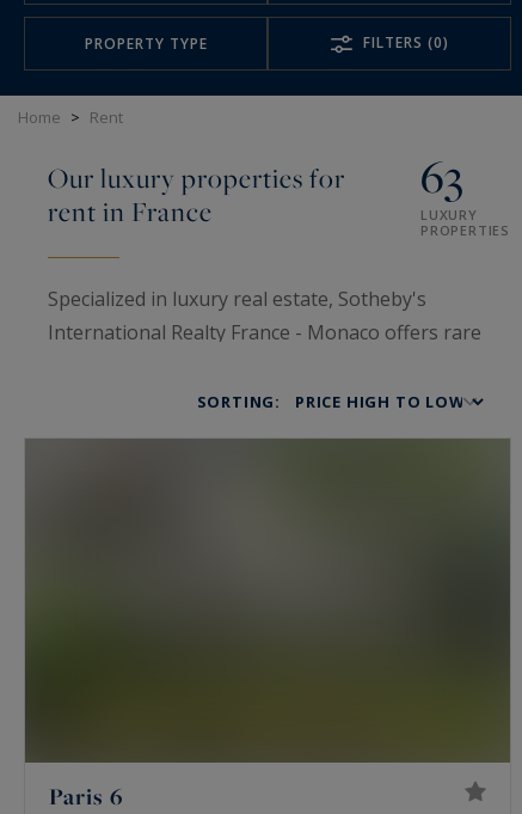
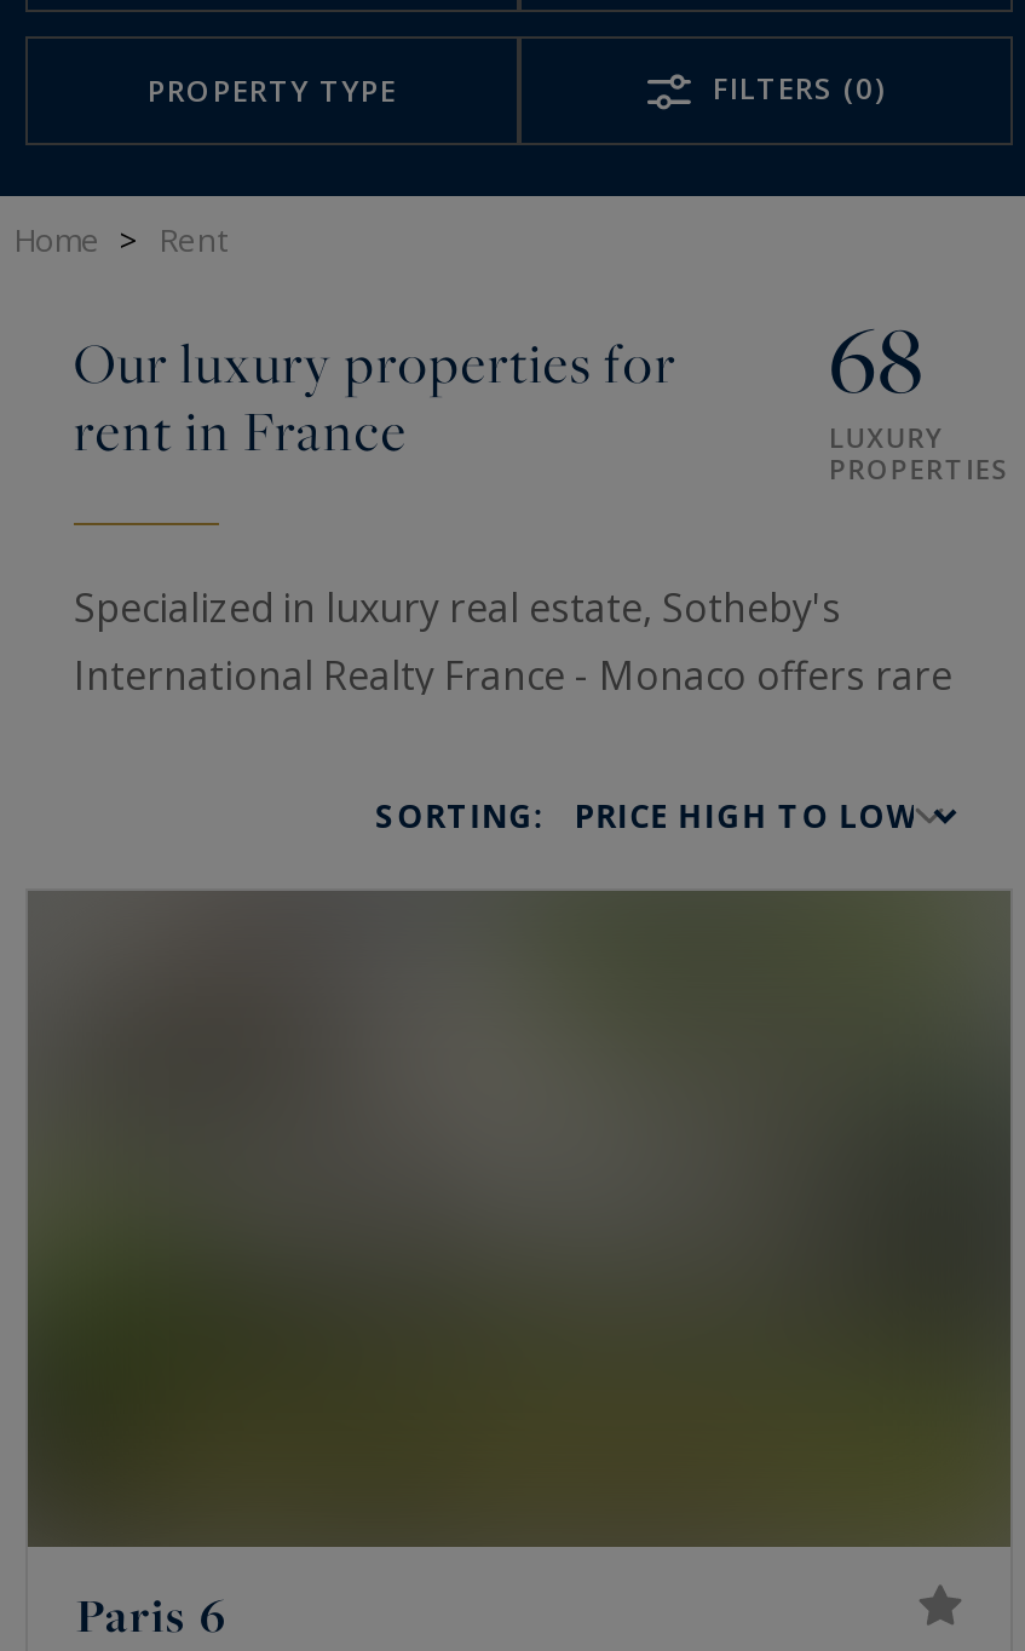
- 63
+ 68
